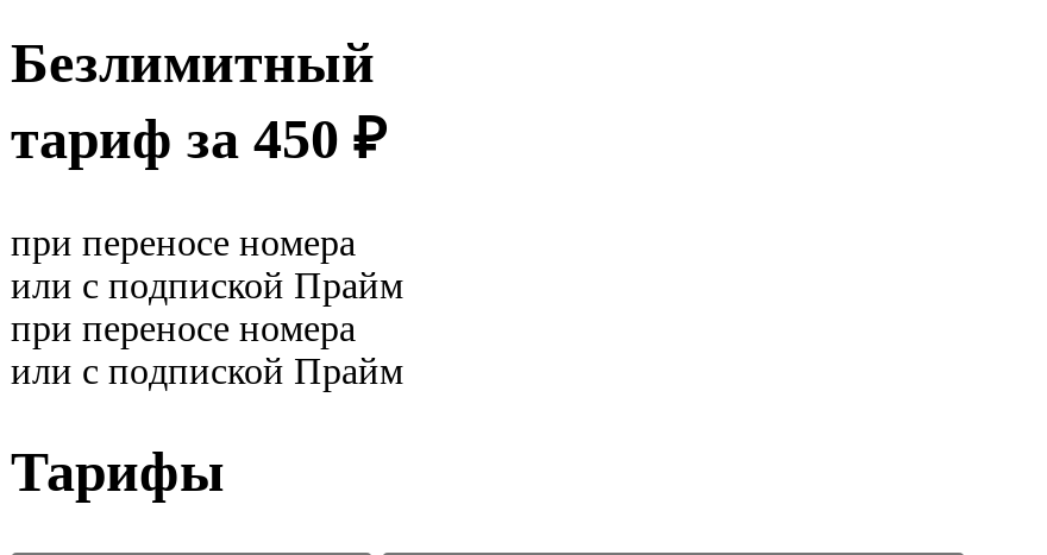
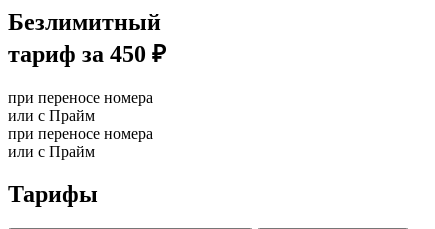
- или с подпиской Прайм
+ или с Прайм

- или с подпиской Прайм
+ или с Прайм
